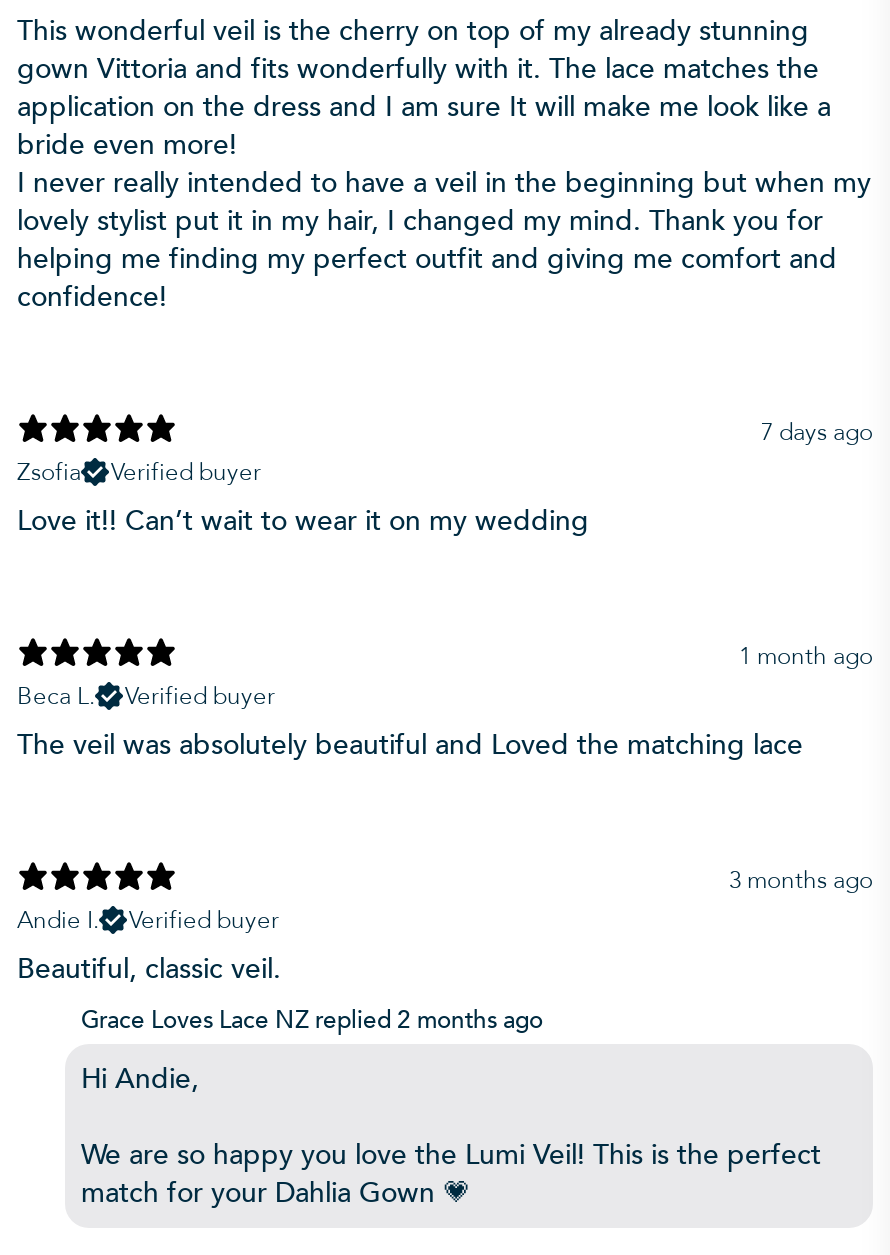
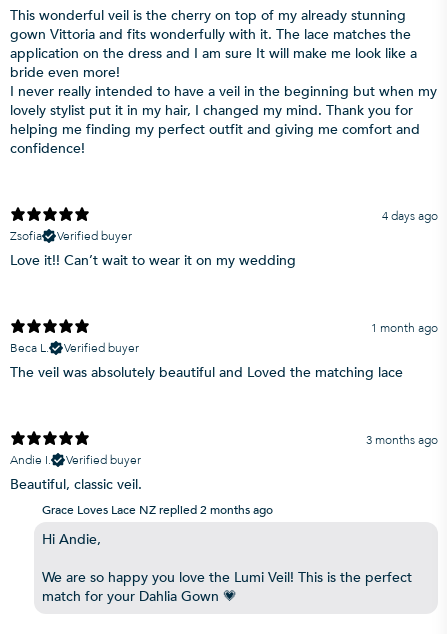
- 7 days ago
+ 4 days ago
